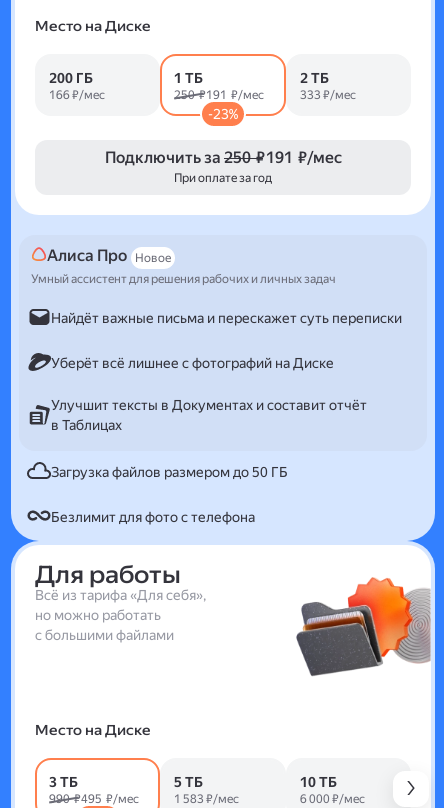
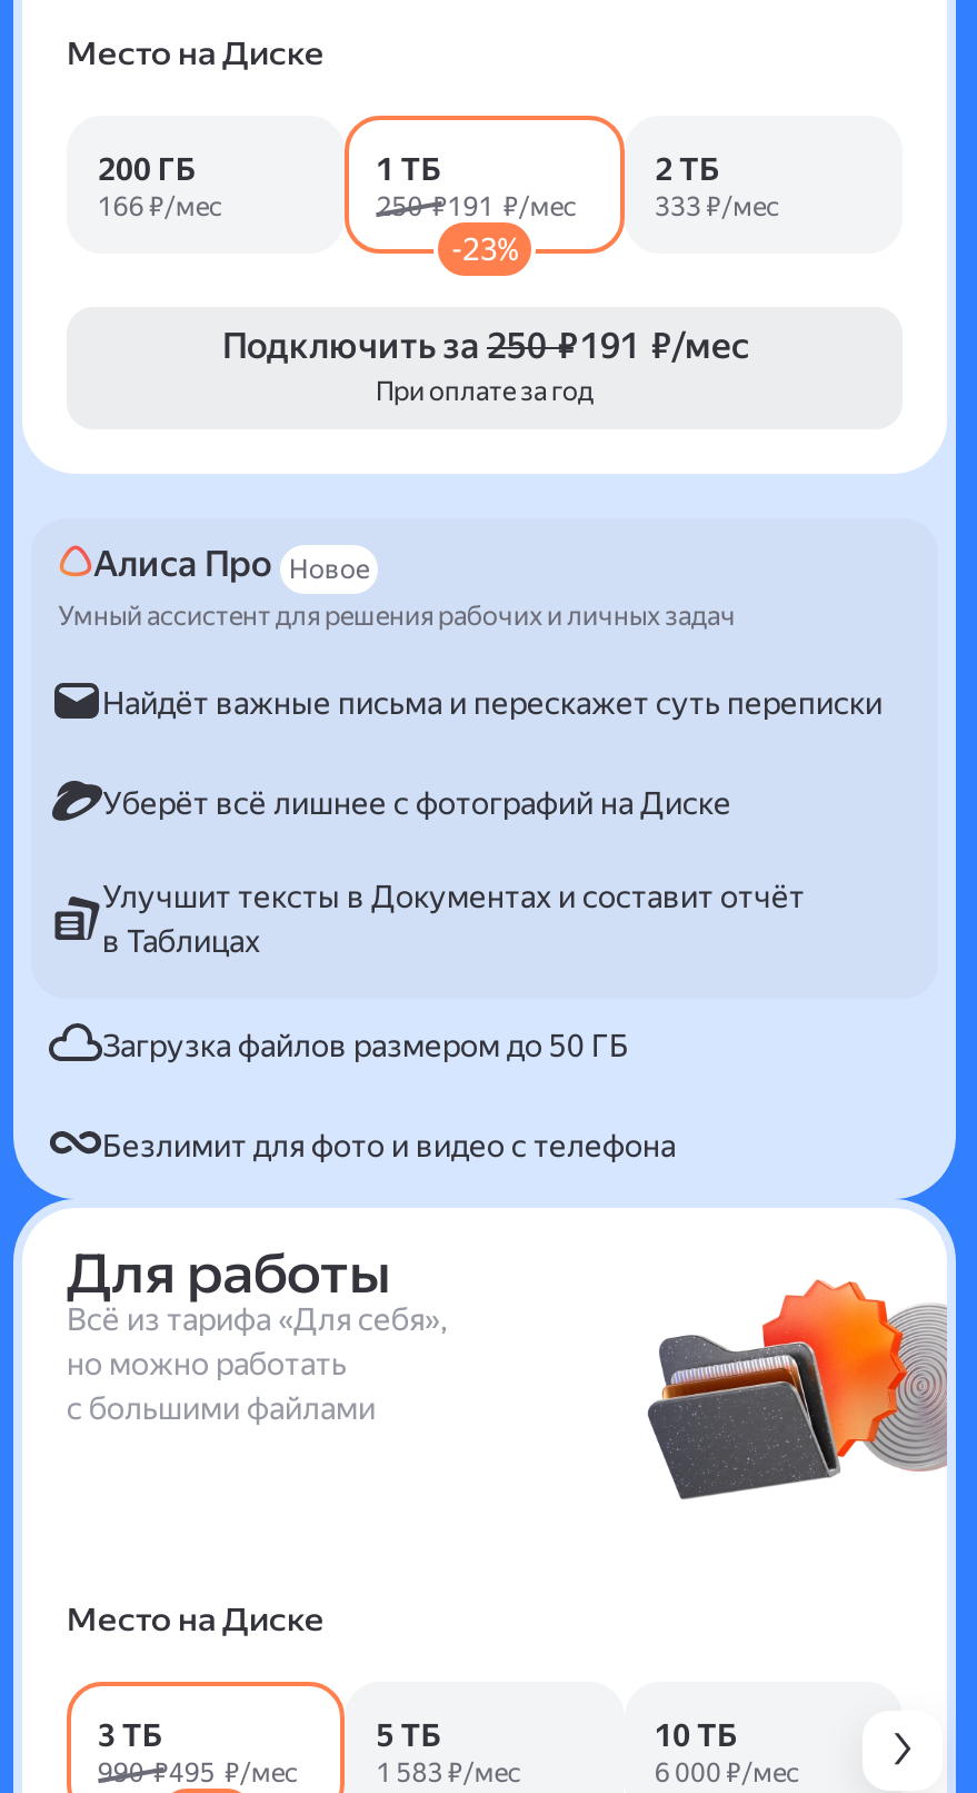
- Безлимит для фото с телефона
+ Безлимит для фото и видео с телефона
